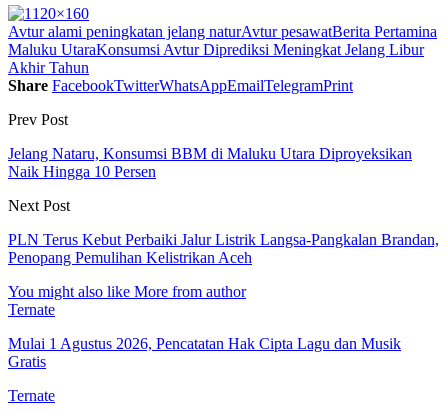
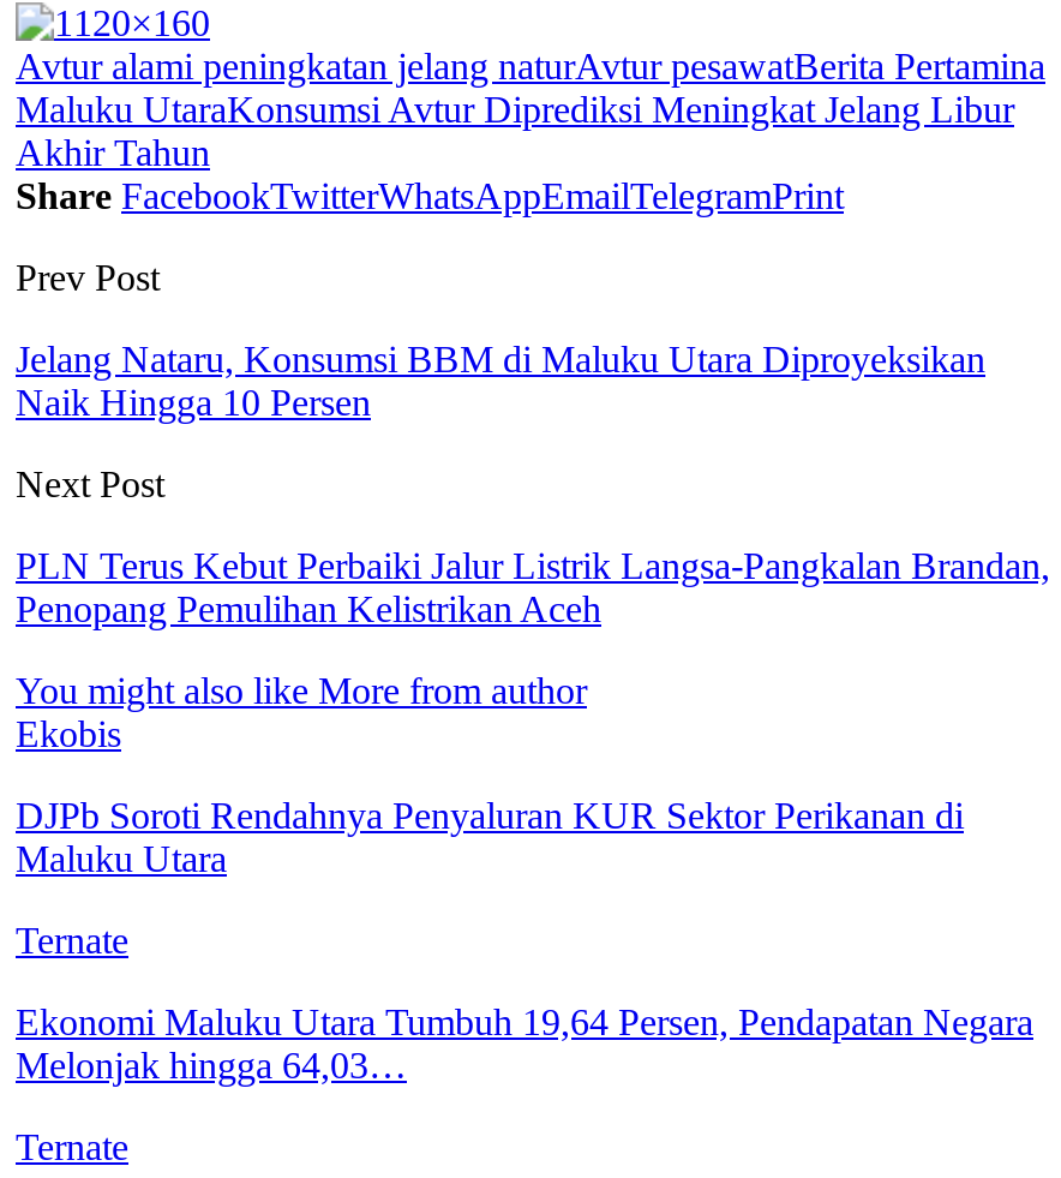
+ Ekobis
+ DJPb Soroti Rendahnya Penyaluran KUR Sektor Perikanan di
+ Maluku Utara

- Mulai 1 Agustus 2026, Pencatatan Hak Cipta Lagu dan Musik
- Gratis
+ Ekonomi Maluku Utara Tumbuh 19,64 Persen, Pendapatan Negara
+ Melonjak hingga 64,03…
